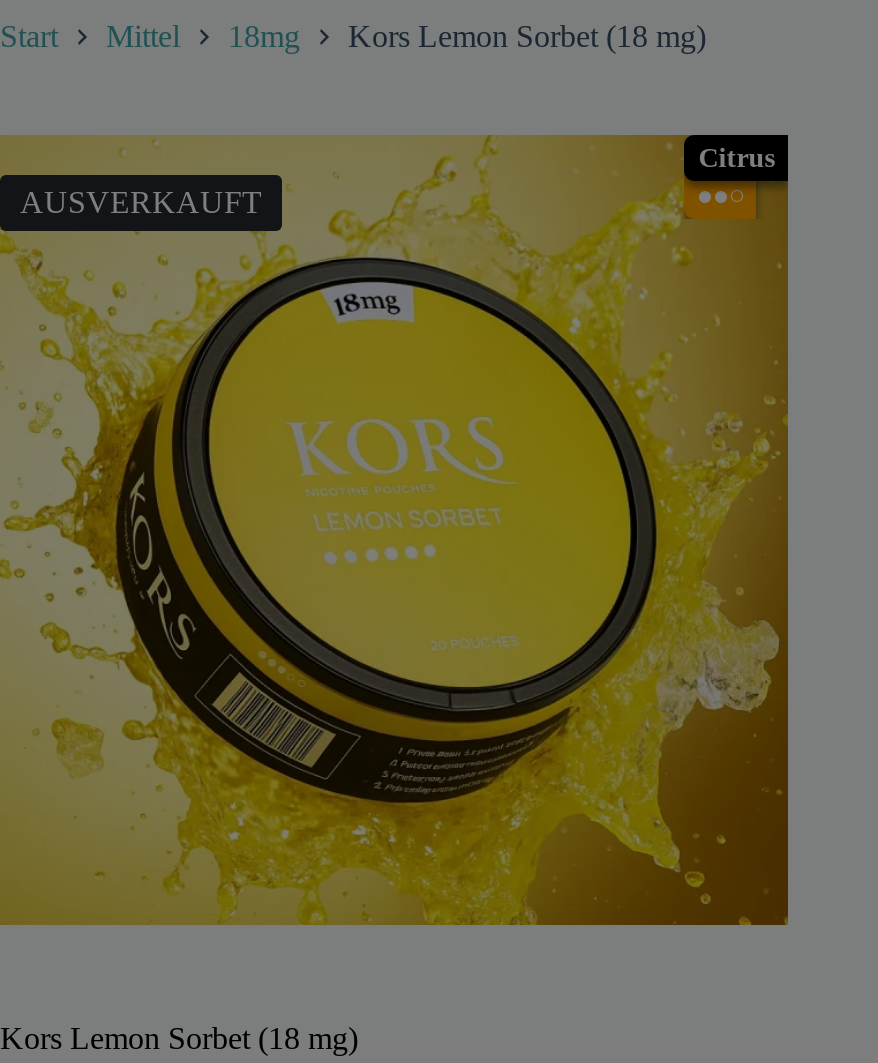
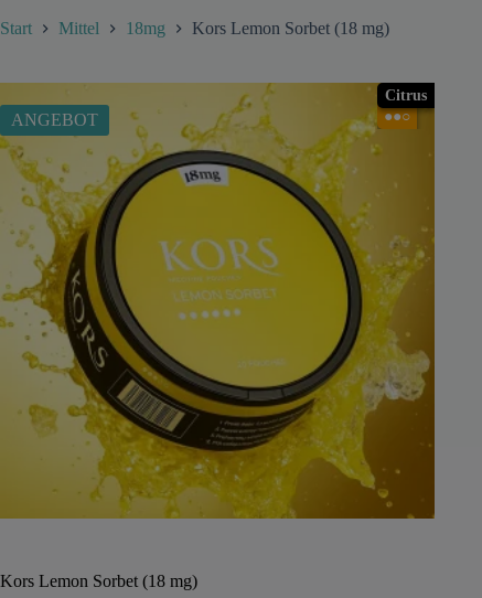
- AUSVERKAUFT
+ ANGEBOT
